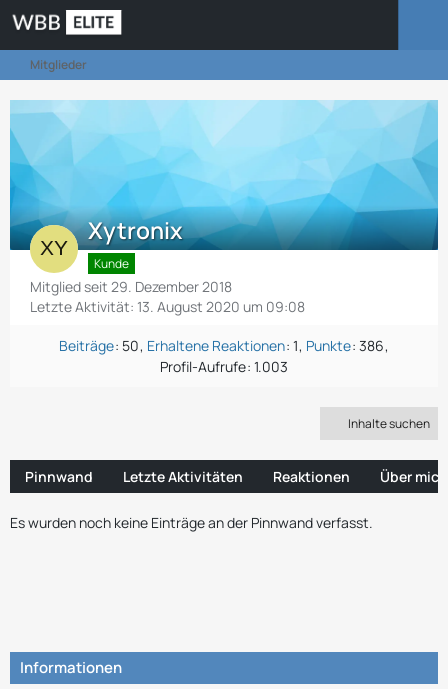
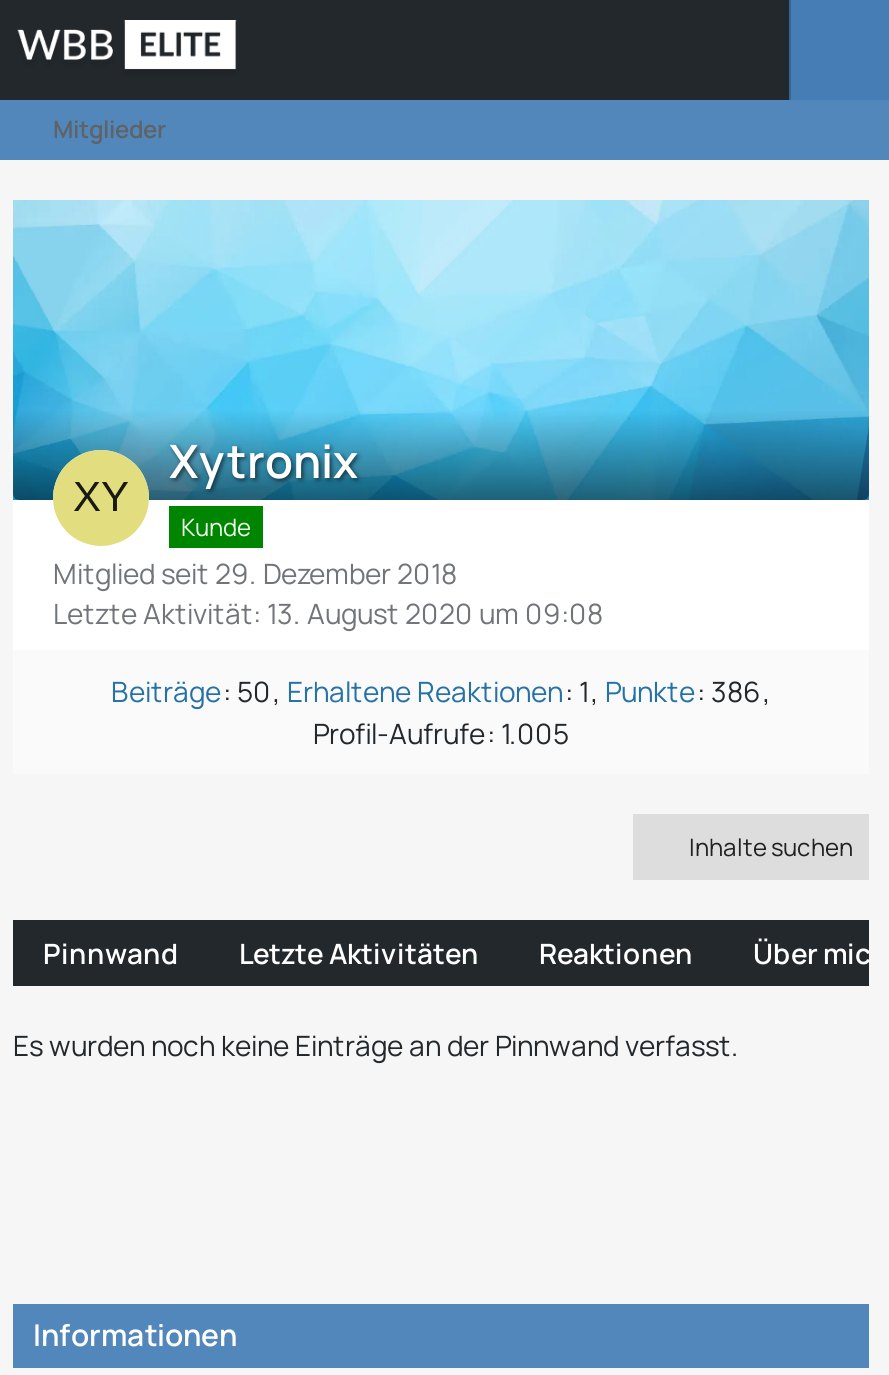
- Profil-Aufrufe 1.003
+ Profil-Aufrufe 1.005
